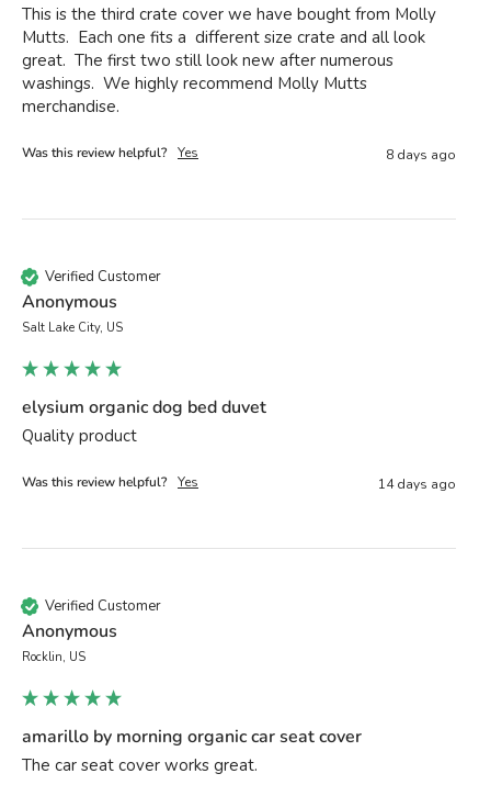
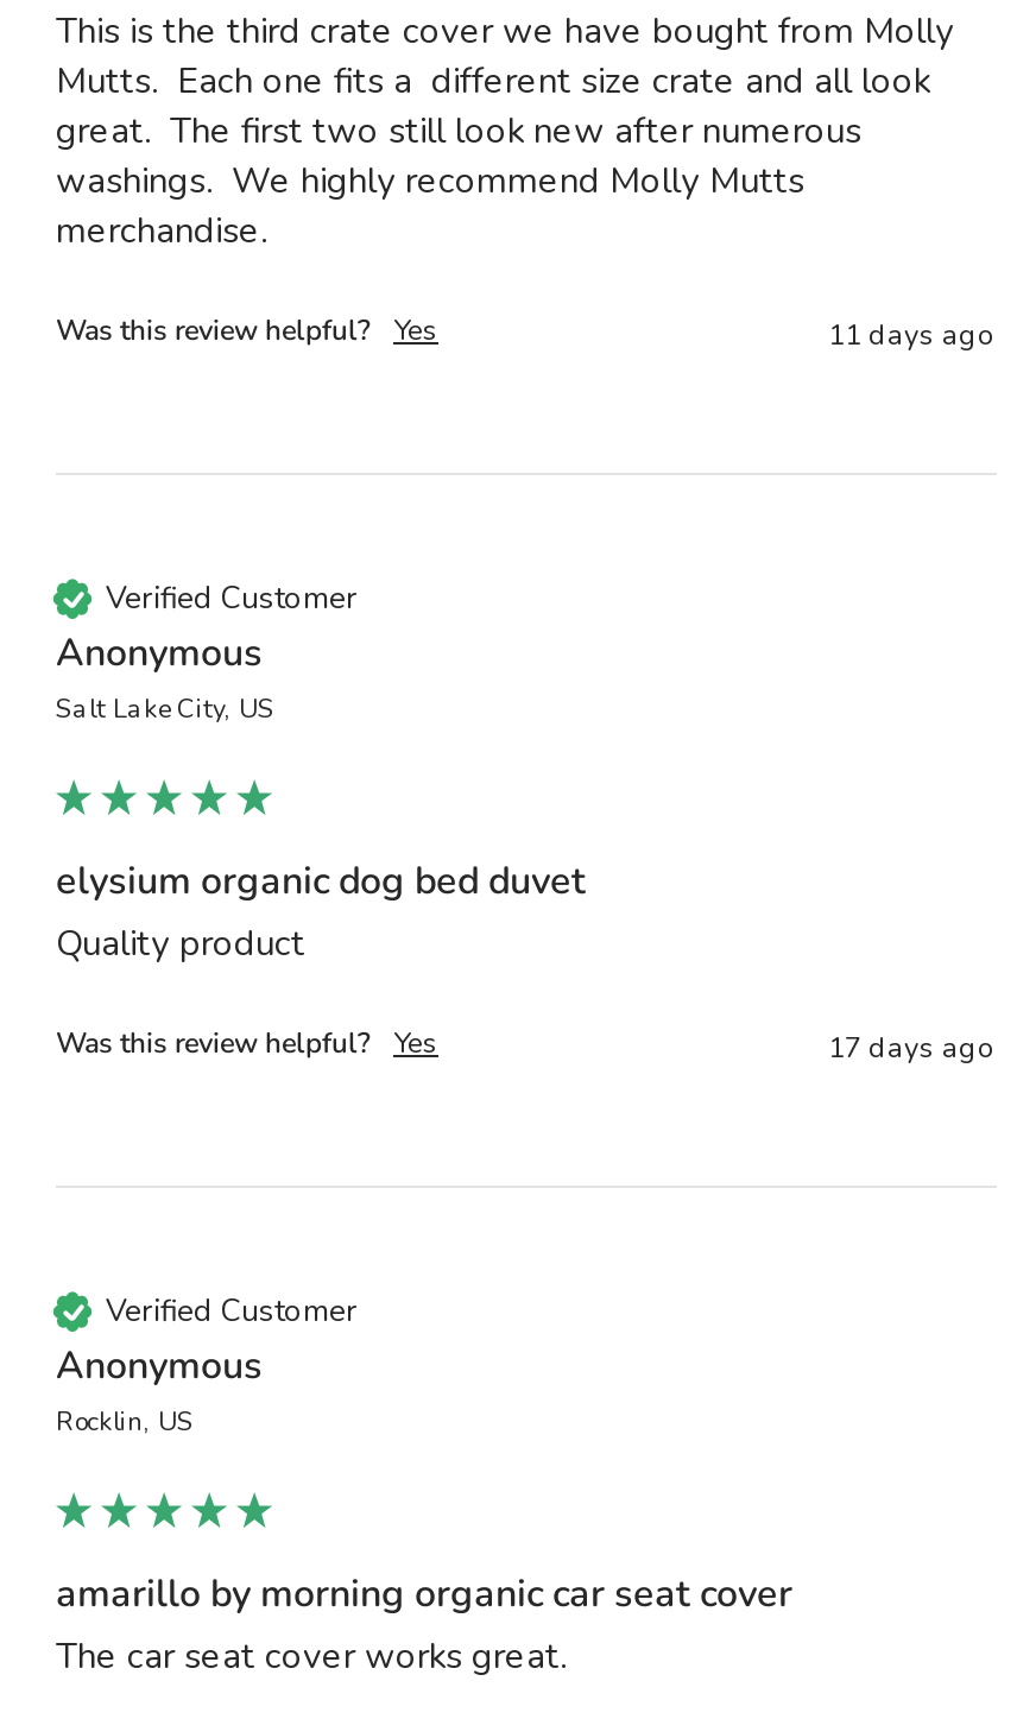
- 8 days ago
+ 11 days ago

- 14 days ago
+ 17 days ago
